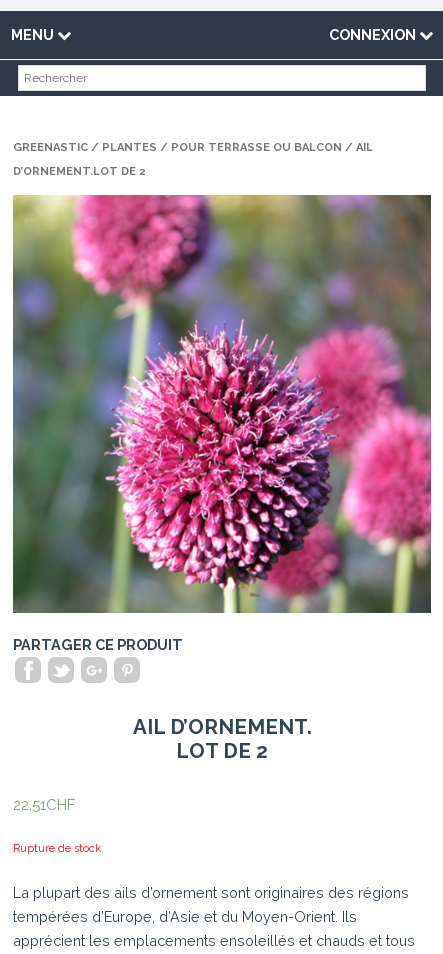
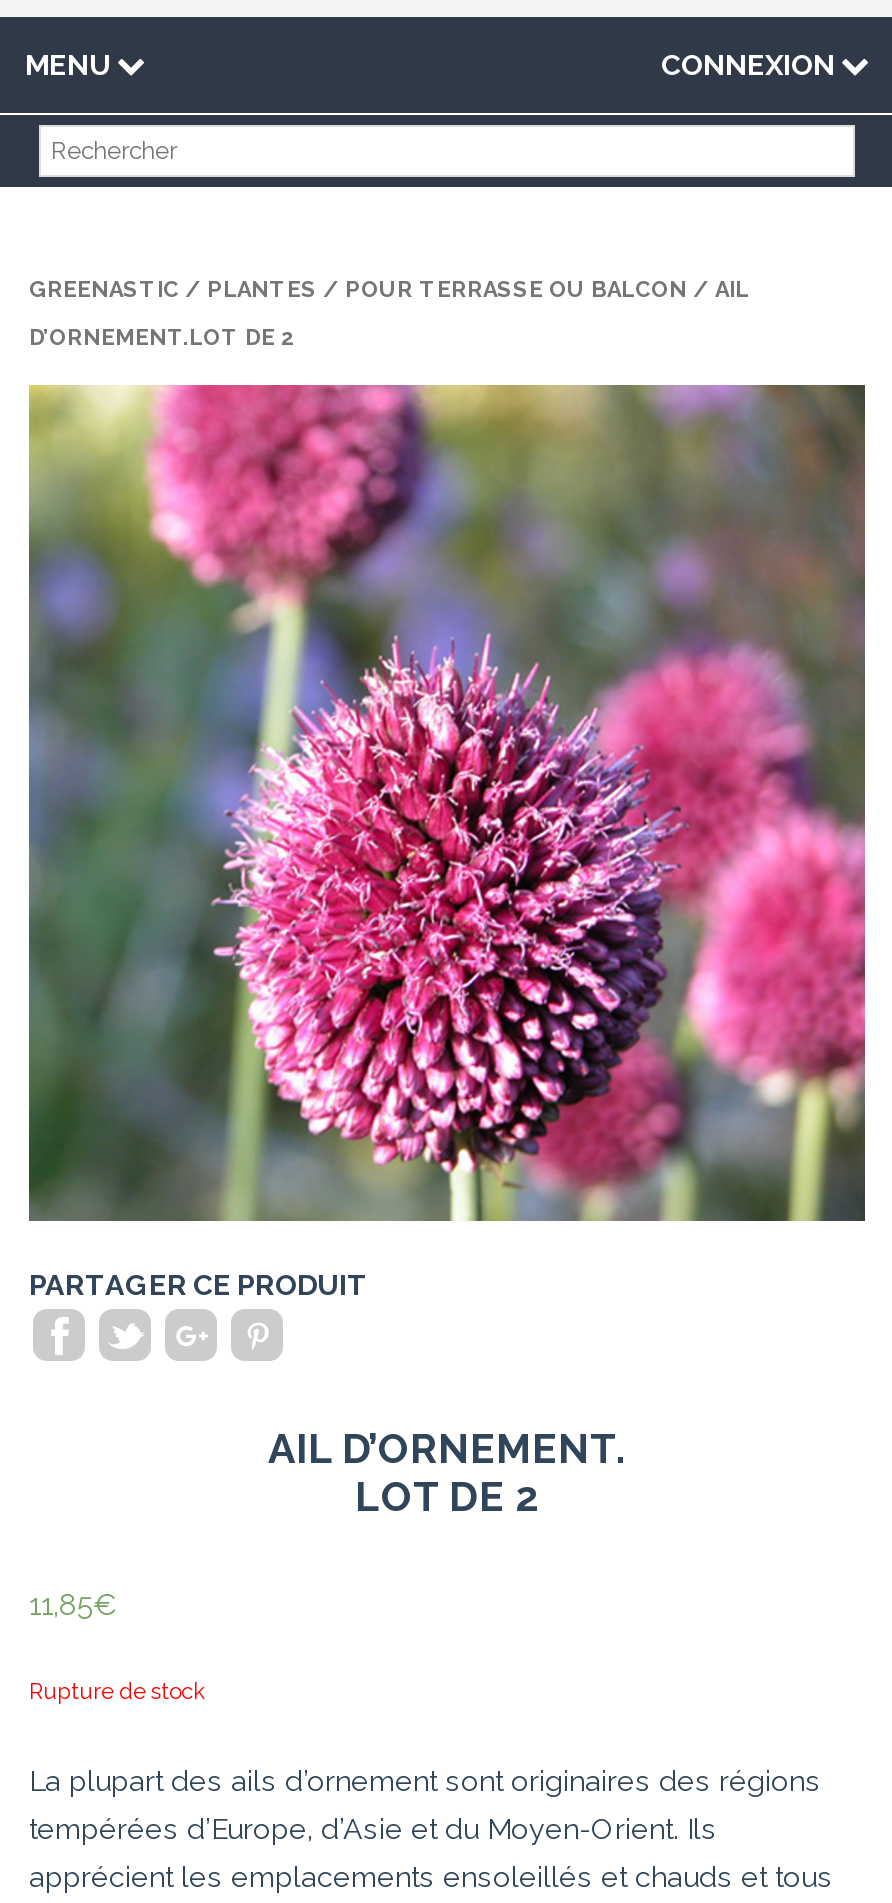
- 22,51CHF
+ 11,85€
